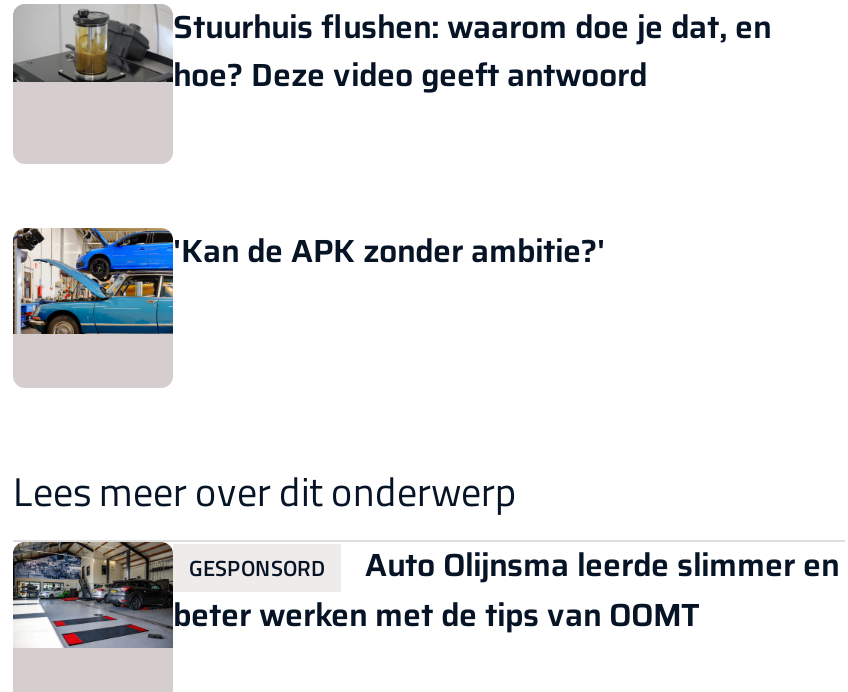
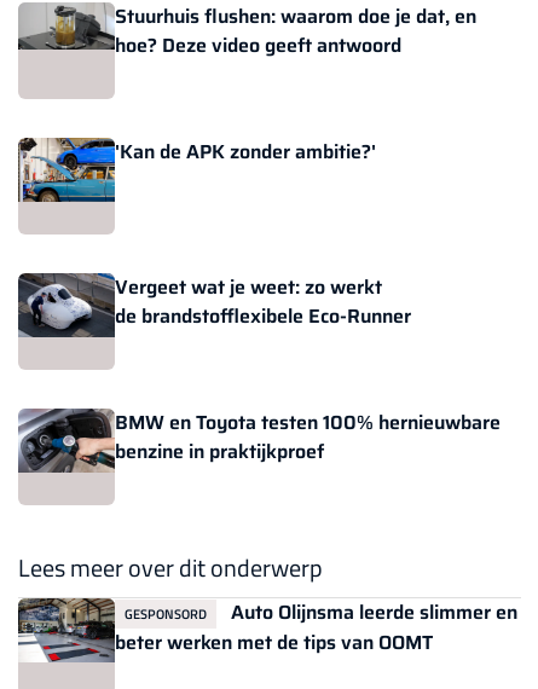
+ [image]
+ Vergeet wat je weet: zo werkt
+ de brandstofflexibele Eco-Runner

+ [image]
+ BMW en Toyota testen 100% hernieuwbare
+ benzine in praktijkproef
